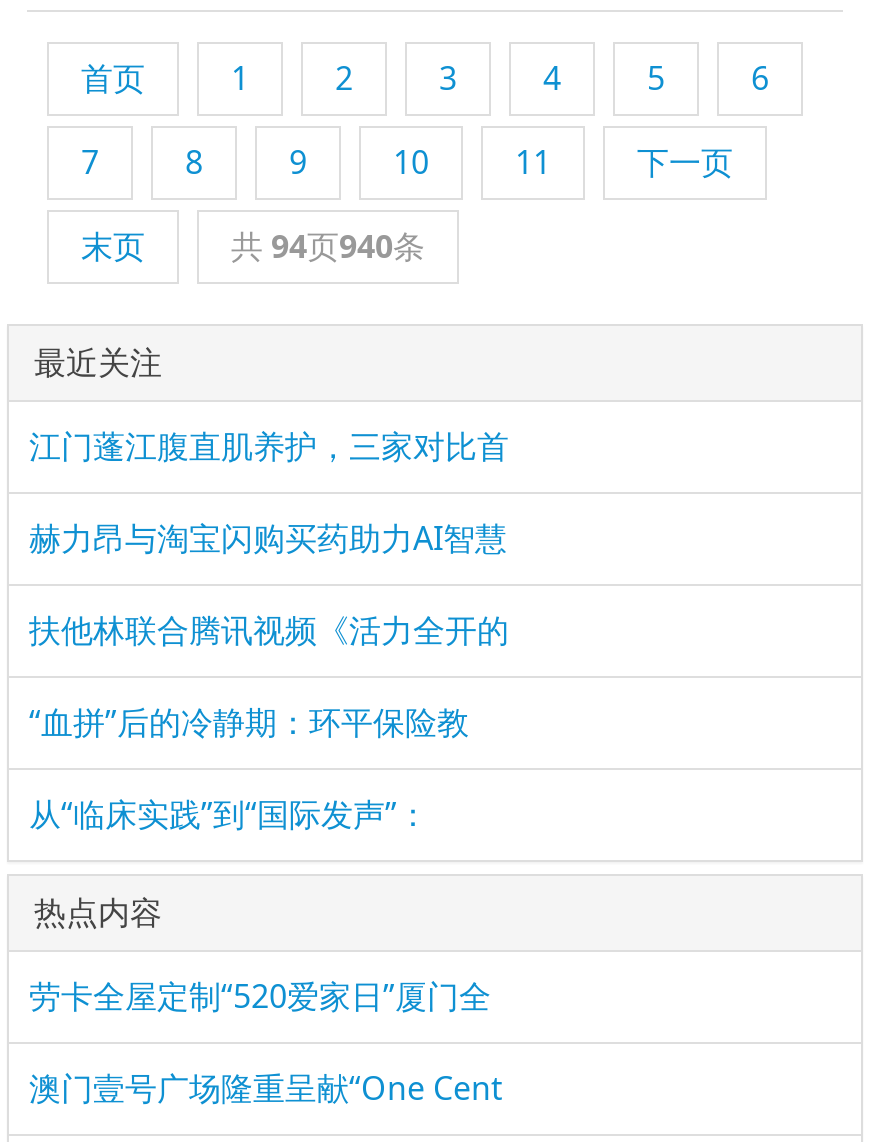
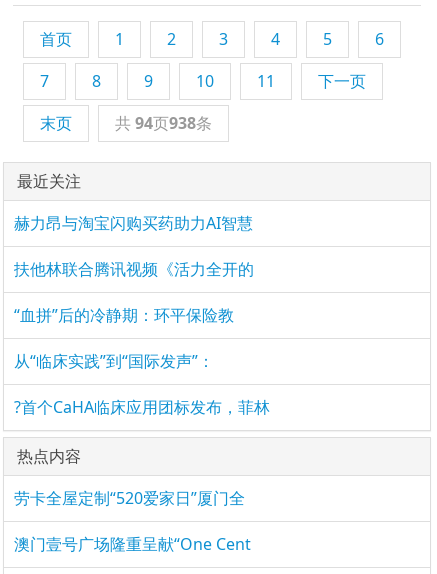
- 共94页940条
+ 共94页938条

- 江门蓬江腹直肌养护，三家对比首

moved up: 赫力昂与淘宝闪购买药助力AI智慧 | 扶他林联合腾讯视频《活力全开的 | “血拼”后的冷静期：环平保险教 | 从“临床实践”到“国际发声”：

+ ?首个CaHA临床应用团标发布，菲林
